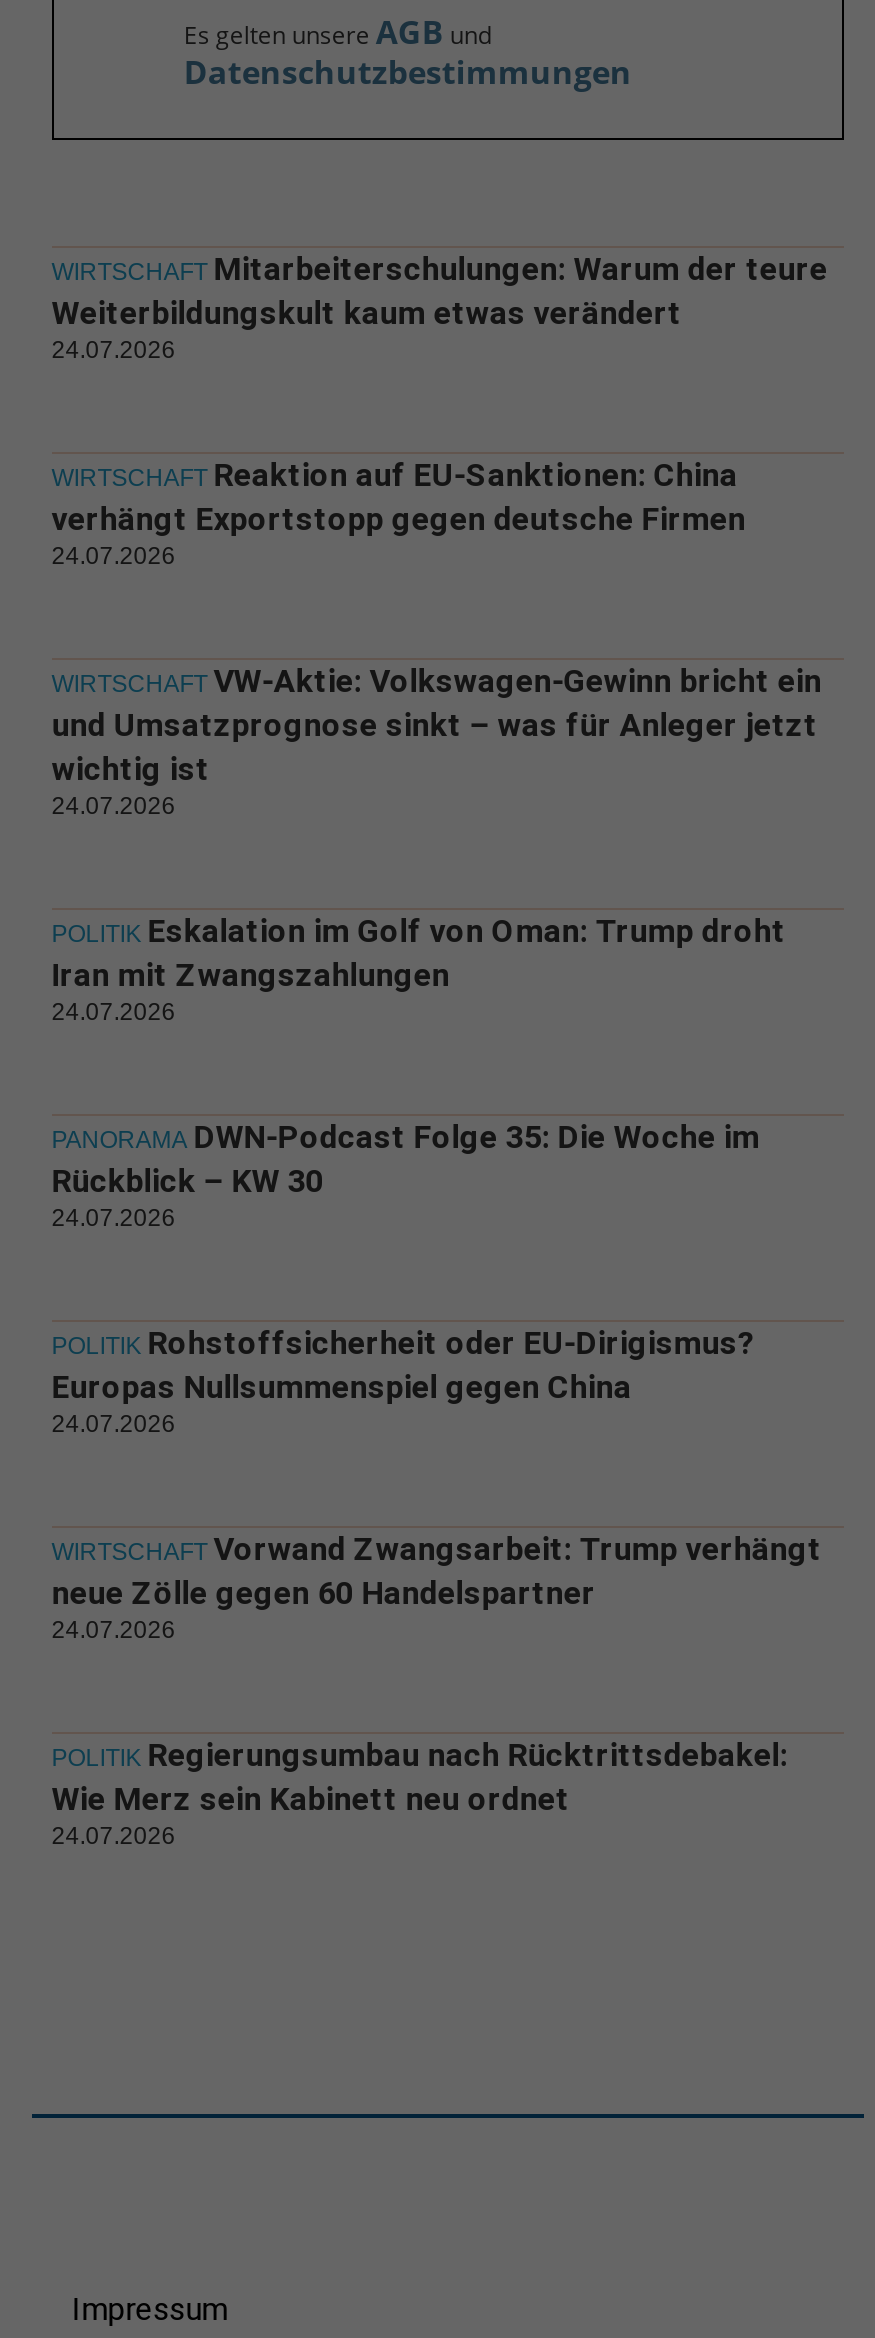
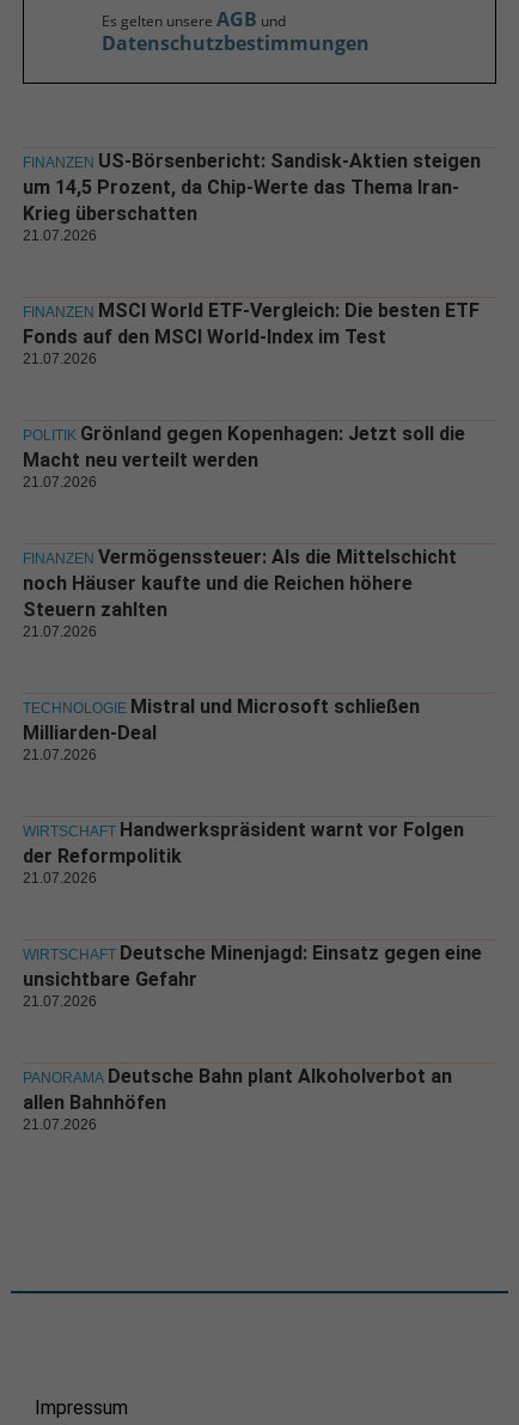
- WIRTSCHAFT Mitarbeiterschulungen: Warum der teure
- Weiterbildungskult kaum etwas verändert
- 24.07.2026
+ FINANZEN US-Börsenbericht: Sandisk-Aktien steigen
+ um 14,5 Prozent, da Chip-Werte das Thema Iran-
+ Krieg überschatten
+ 21.07.2026

- WIRTSCHAFT Reaktion auf EU-Sanktionen: China
- verhängt Exportstopp gegen deutsche Firmen
- 24.07.2026
+ FINANZEN MSCI World ETF-Vergleich: Die besten ETF
+ Fonds auf den MSCI World-Index im Test
+ 21.07.2026

- WIRTSCHAFT VW-Aktie: Volkswagen-Gewinn bricht ein
- und Umsatzprognose sinkt – was für Anleger jetzt
- wichtig ist
- 24.07.2026
+ POLITIK Grönland gegen Kopenhagen: Jetzt soll die
+ Macht neu verteilt werden
+ 21.07.2026

- POLITIK Eskalation im Golf von Oman: Trump droht
- Iran mit Zwangszahlungen
- 24.07.2026
+ FINANZEN Vermögenssteuer: Als die Mittelschicht
+ noch Häuser kaufte und die Reichen höhere
+ Steuern zahlten
+ 21.07.2026

- PANORAMA DWN-Podcast Folge 35: Die Woche im
- Rückblick – KW 30
- 24.07.2026
+ TECHNOLOGIE Mistral und Microsoft schließen
+ Milliarden-Deal
+ 21.07.2026

- POLITIK Rohstoffsicherheit oder EU-Dirigismus?
- Europas Nullsummenspiel gegen China
- 24.07.2026
+ WIRTSCHAFT Handwerkspräsident warnt vor Folgen
+ der Reformpolitik
+ 21.07.2026

- WIRTSCHAFT Vorwand Zwangsarbeit: Trump verhängt
- neue Zölle gegen 60 Handelspartner
- 24.07.2026
+ WIRTSCHAFT Deutsche Minenjagd: Einsatz gegen eine
+ unsichtbare Gefahr
+ 21.07.2026

- POLITIK Regierungsumbau nach Rücktrittsdebakel:
- Wie Merz sein Kabinett neu ordnet
- 24.07.2026
+ PANORAMA Deutsche Bahn plant Alkoholverbot an
+ allen Bahnhöfen
+ 21.07.2026
